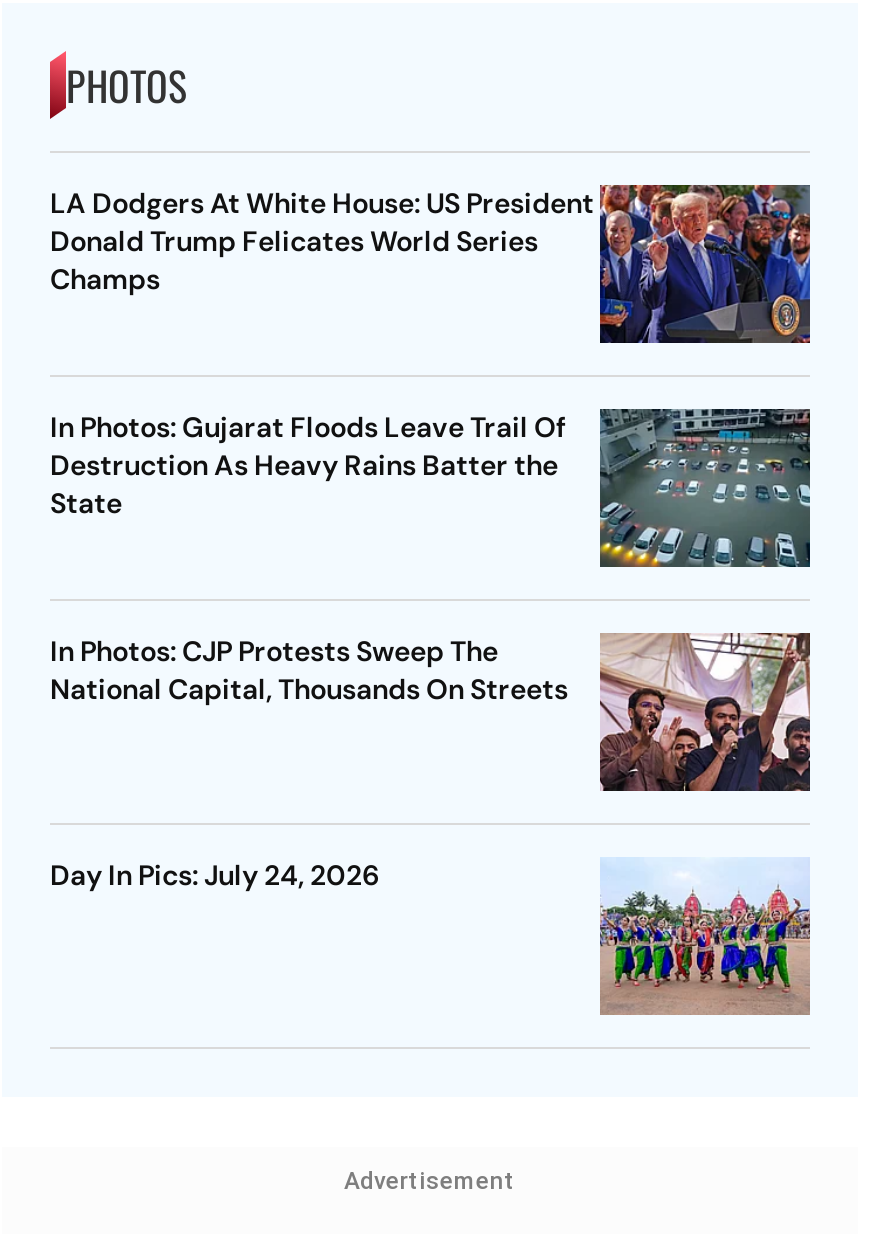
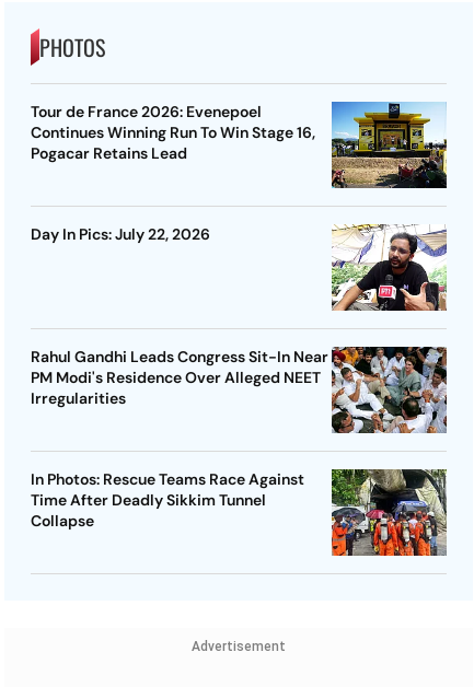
- [image]
- LA Dodgers At White House: US President
- Donald Trump Felicates World Series
- Champs
+ [image]
+ Tour de France 2026: Evenepoel
+ Continues Winning Run To Win Stage 16,
+ Pogacar Retains Lead

- In Photos: Gujarat Floods Leave Trail Of
- Destruction As Heavy Rains Batter the
- State
+ Day In Pics: July 22, 2026

- [image]
+ [image]

- [image]
- In Photos: CJP Protests Sweep The
- National Capital, Thousands On Streets
+ [image]
+ Rahul Gandhi Leads Congress Sit-In Near
+ PM Modi's Residence Over Alleged NEET
+ Irregularities

- Day In Pics: July 24, 2026
+ In Photos: Rescue Teams Race Against
+ Time After Deadly Sikkim Tunnel
+ Collapse

- [image]
+ [image]
